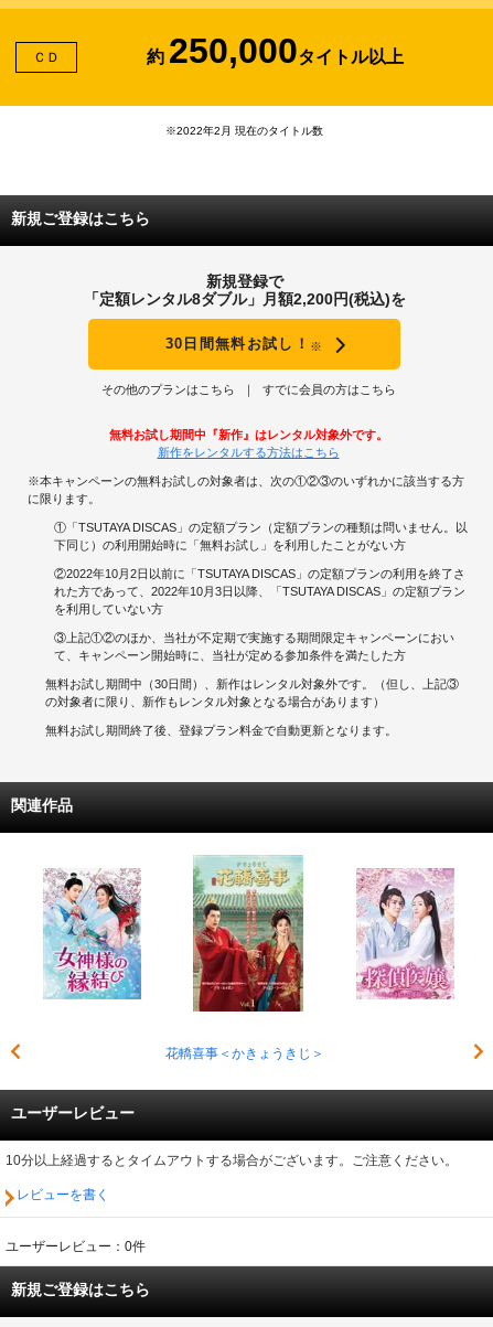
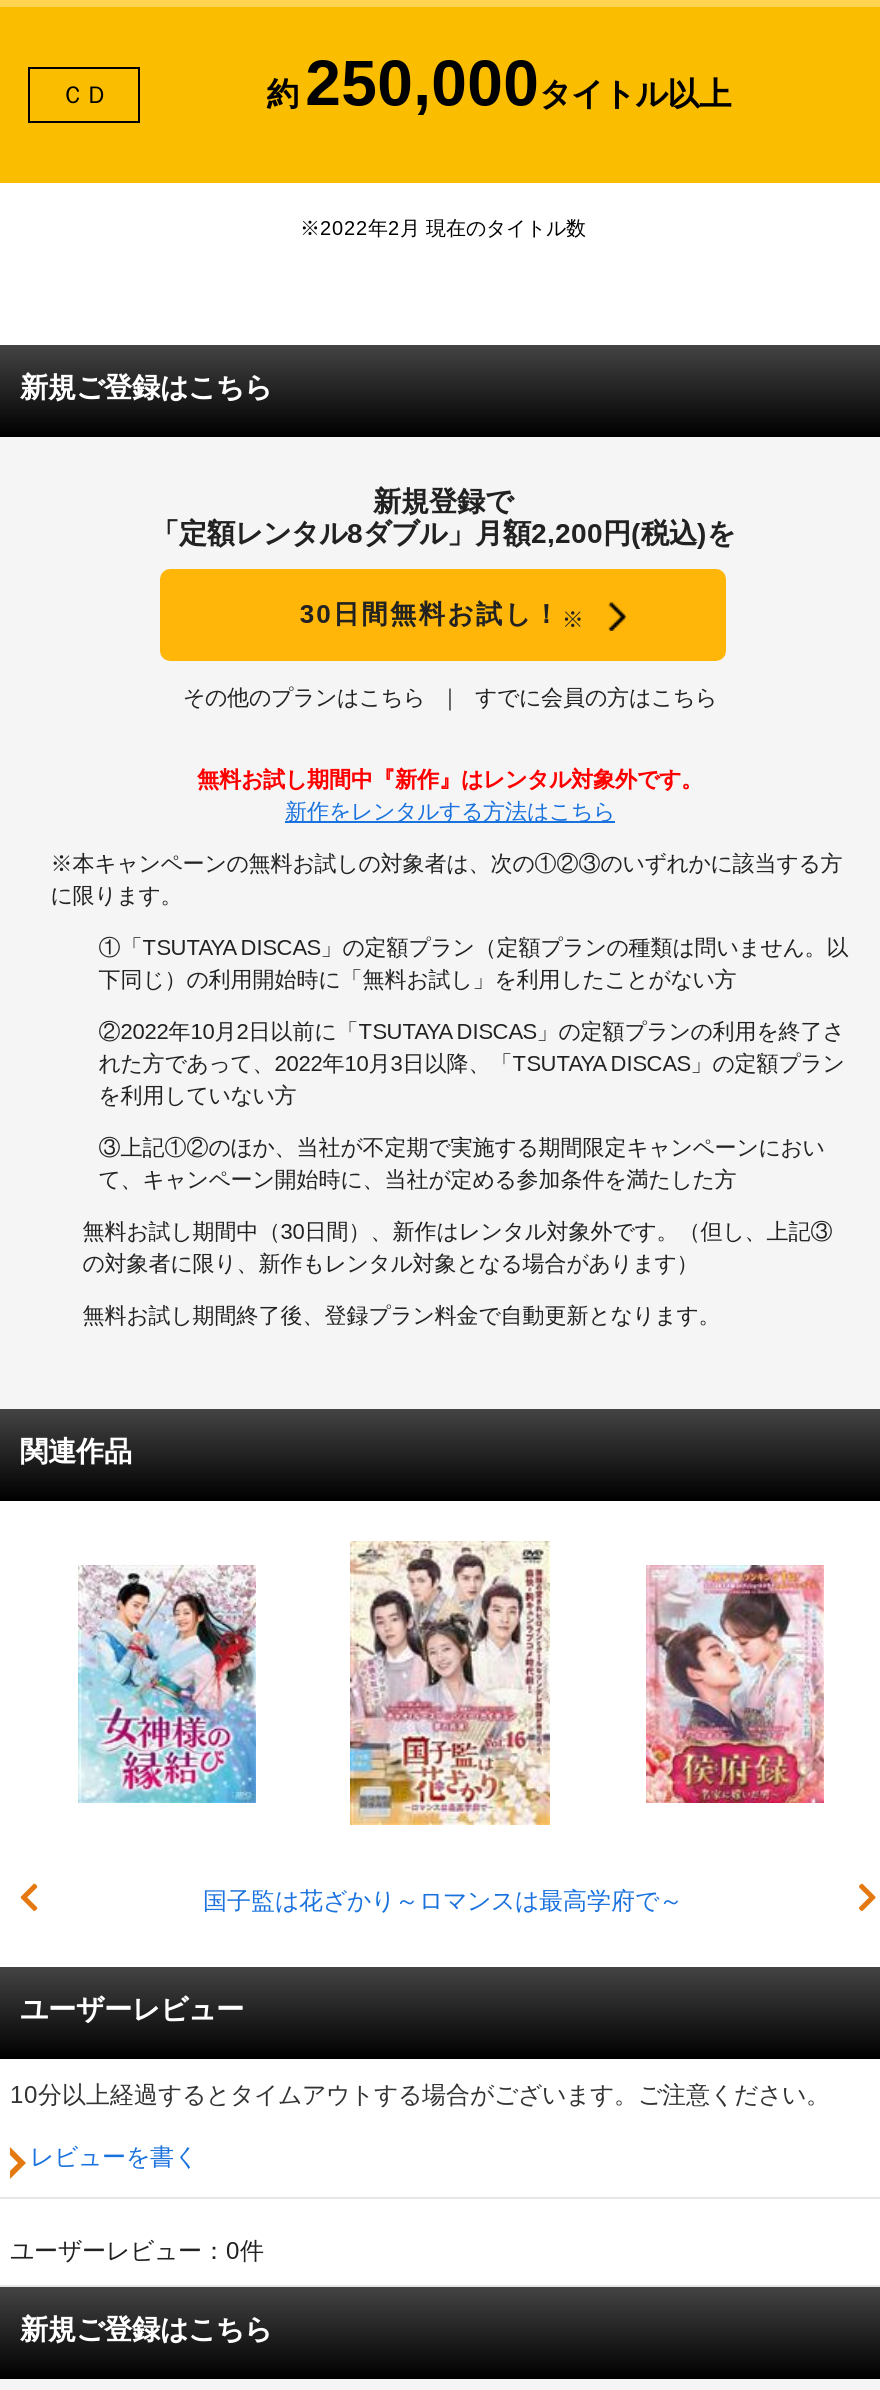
- [image]
- 花轎喜事＜かきょうきじ＞
+ [image]
+ 国子監は花ざかり～ロマンスは最高学府で～

- [image]
+ [image]
